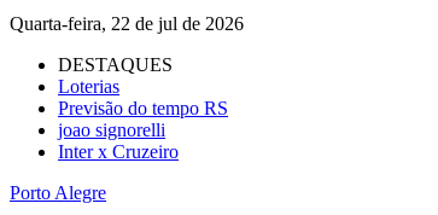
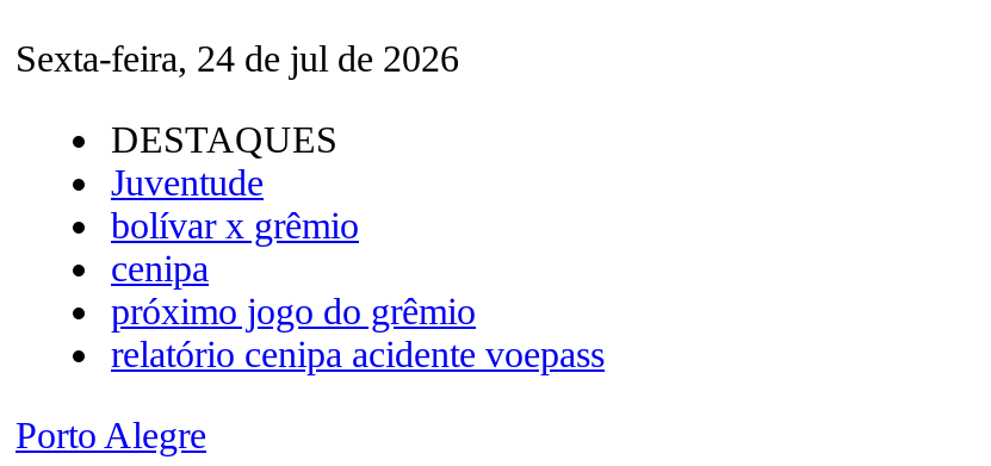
- Quarta-feira, 22 de jul de 2026
+ Sexta-feira, 24 de jul de 2026

- Loterias
- Previsão do tempo RS
- joao signorelli
- Inter x Cruzeiro
+ Juventude
+ bolívar x grêmio
+ cenipa
+ próximo jogo do grêmio
+ relatório cenipa acidente voepass
